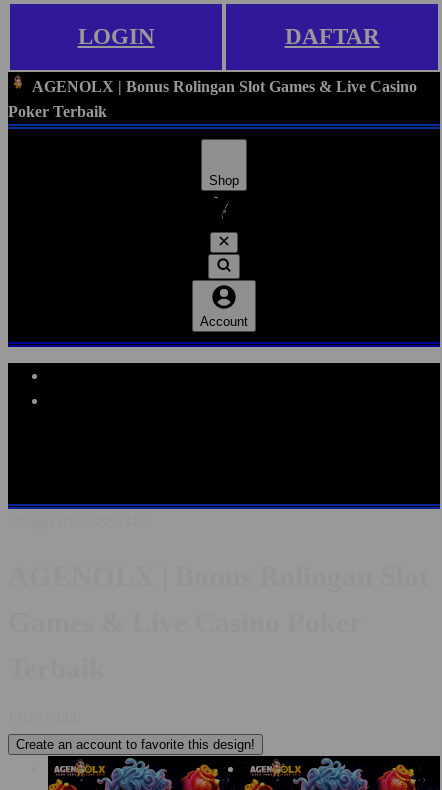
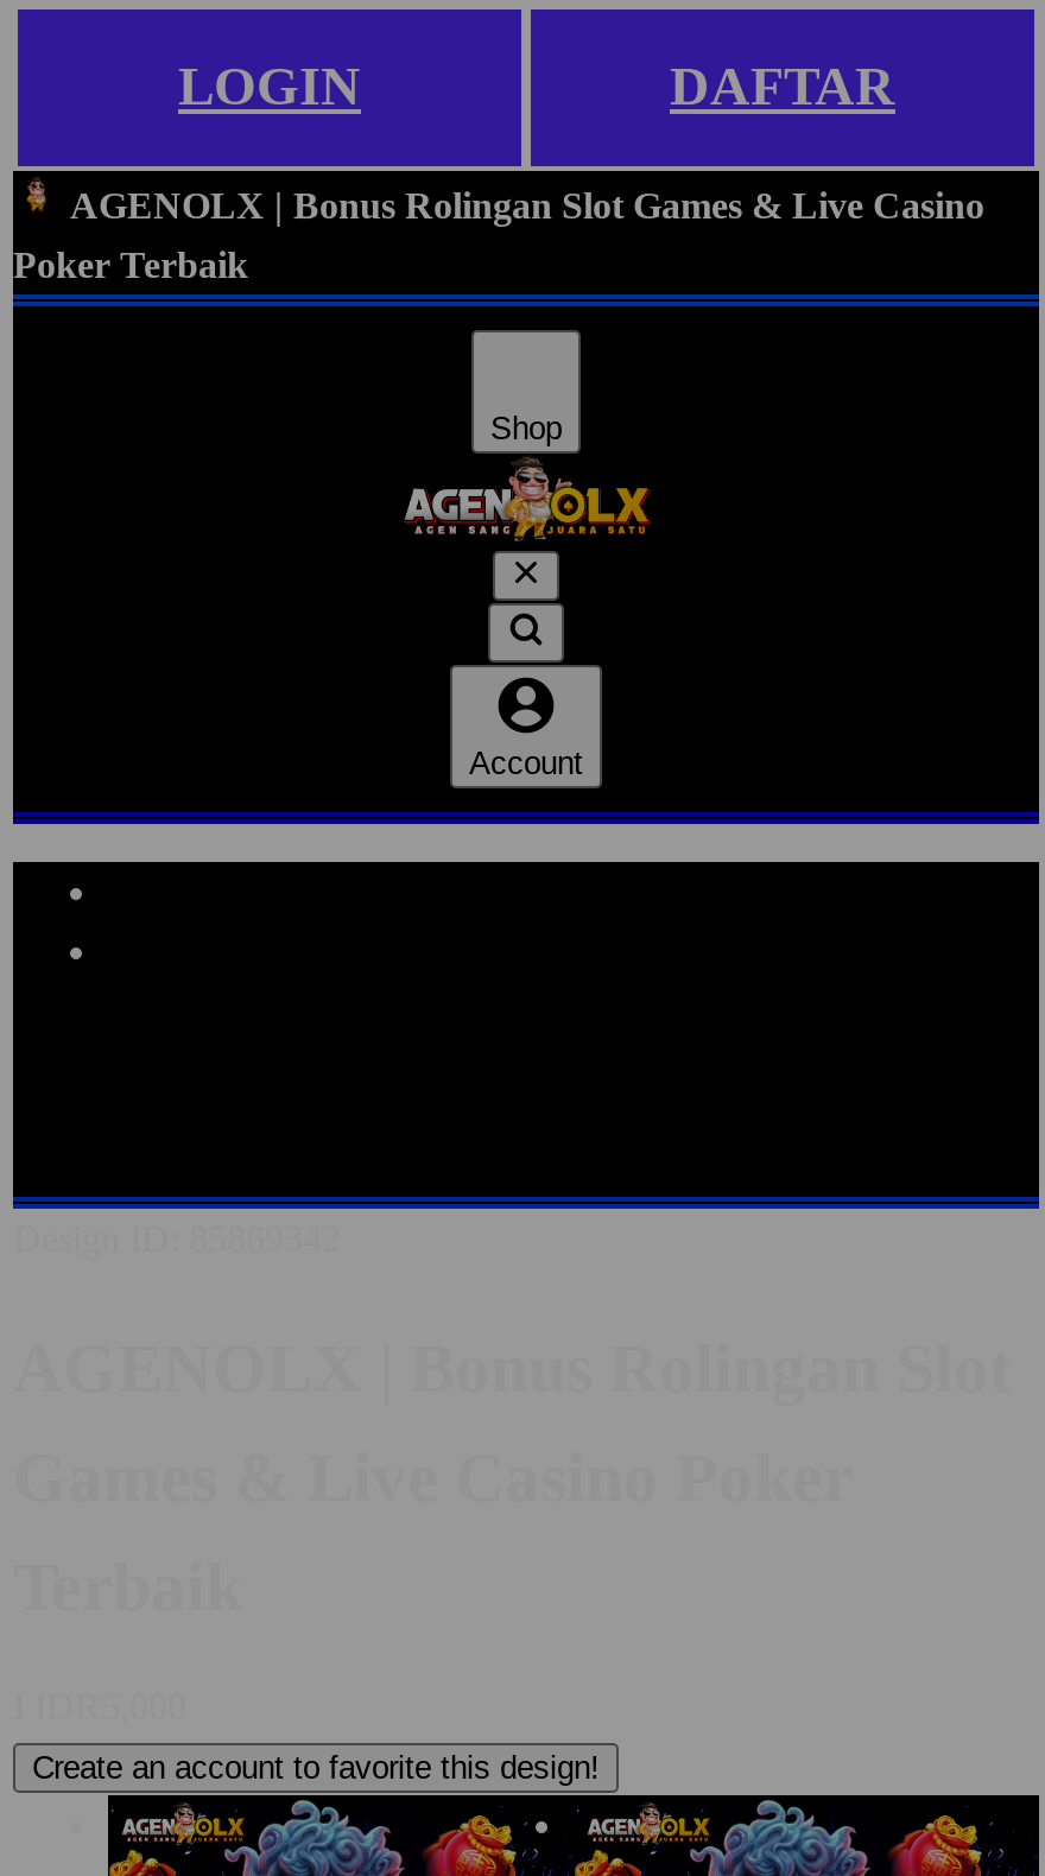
+ [image]
